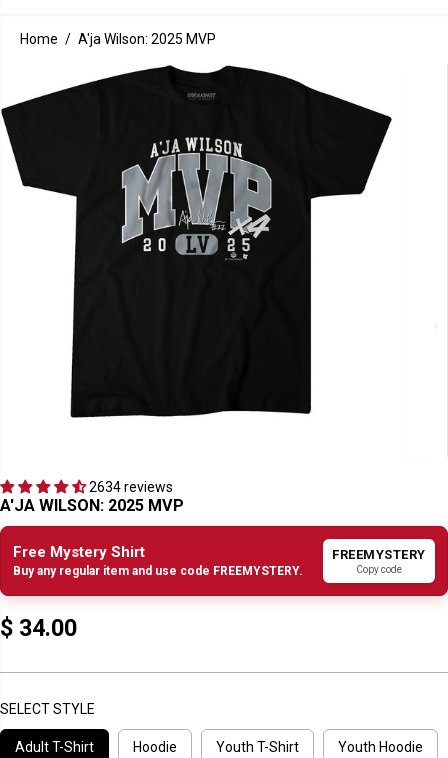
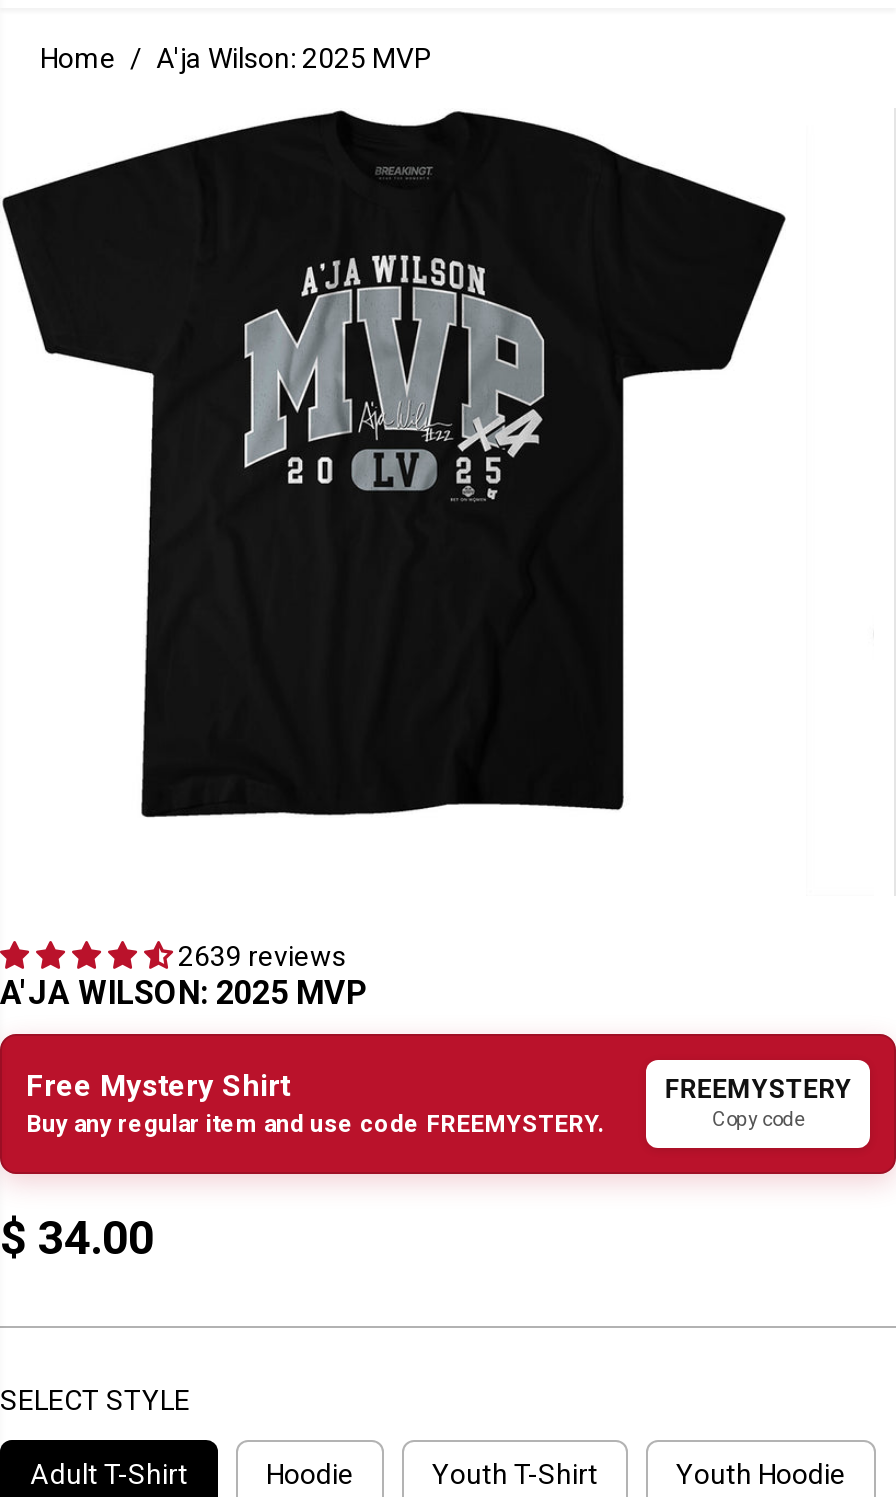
- 2634 reviews
+ 2639 reviews
